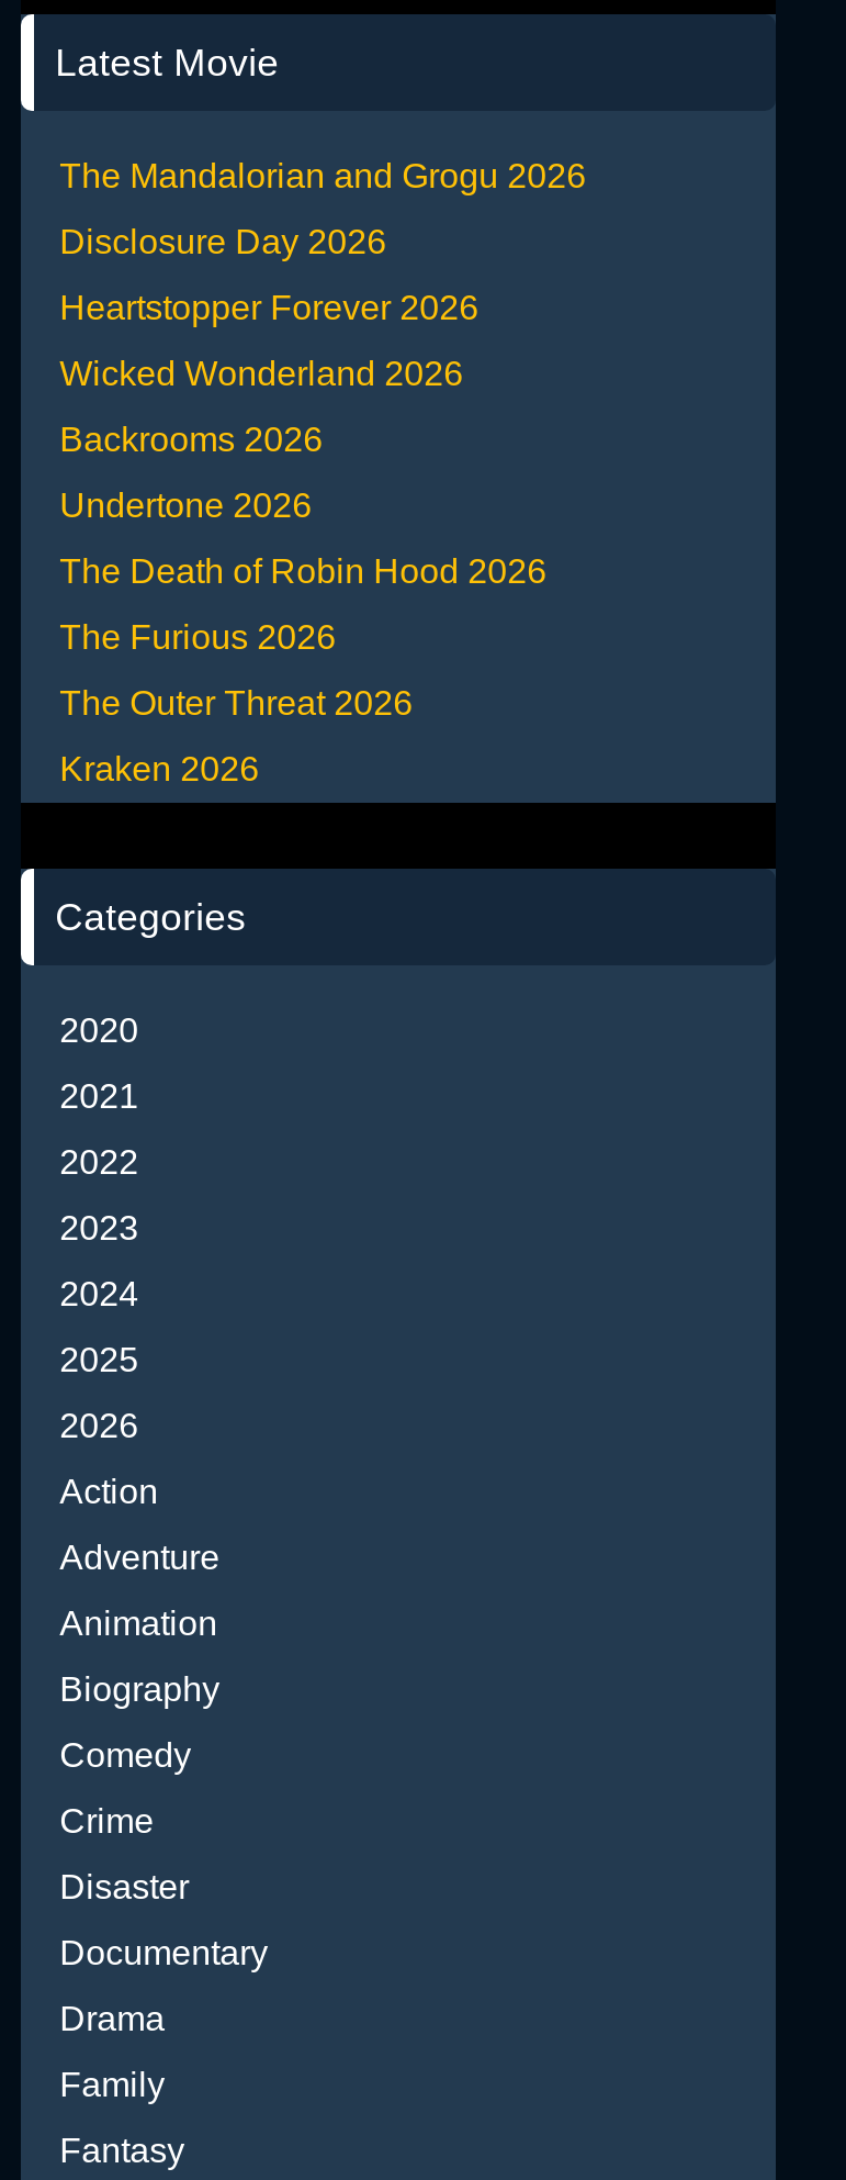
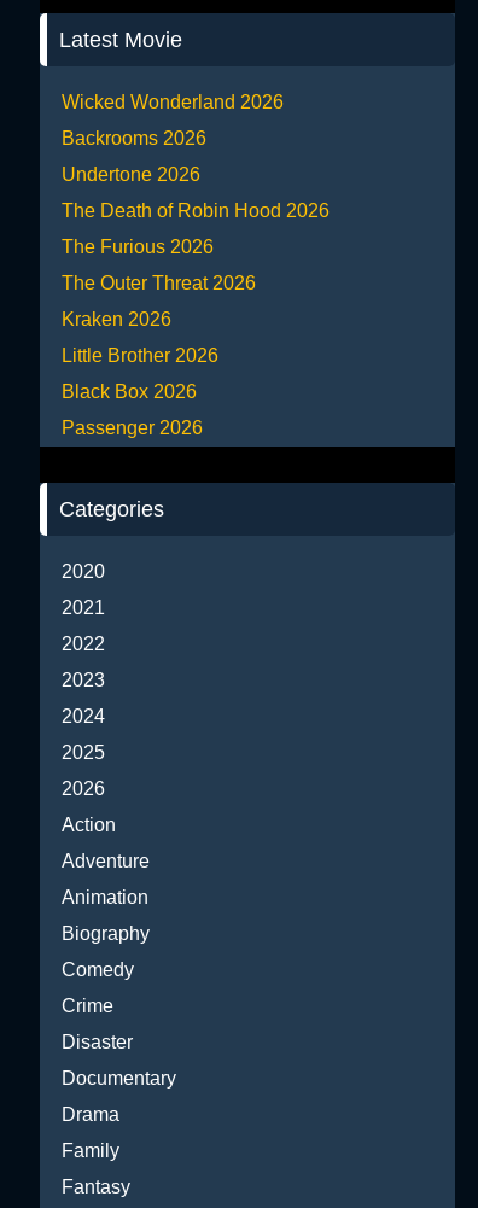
- The Mandalorian and Grogu 2026
- Disclosure Day 2026
- Heartstopper Forever 2026

moved up: Wicked Wonderland 2026 | Backrooms 2026 | Undertone 2026 | The Death of Robin Hood 2026 | The Furious 2026 | The Outer Threat 2026 | Kraken 2026

+ Little Brother 2026
+ Black Box 2026
+ Passenger 2026
